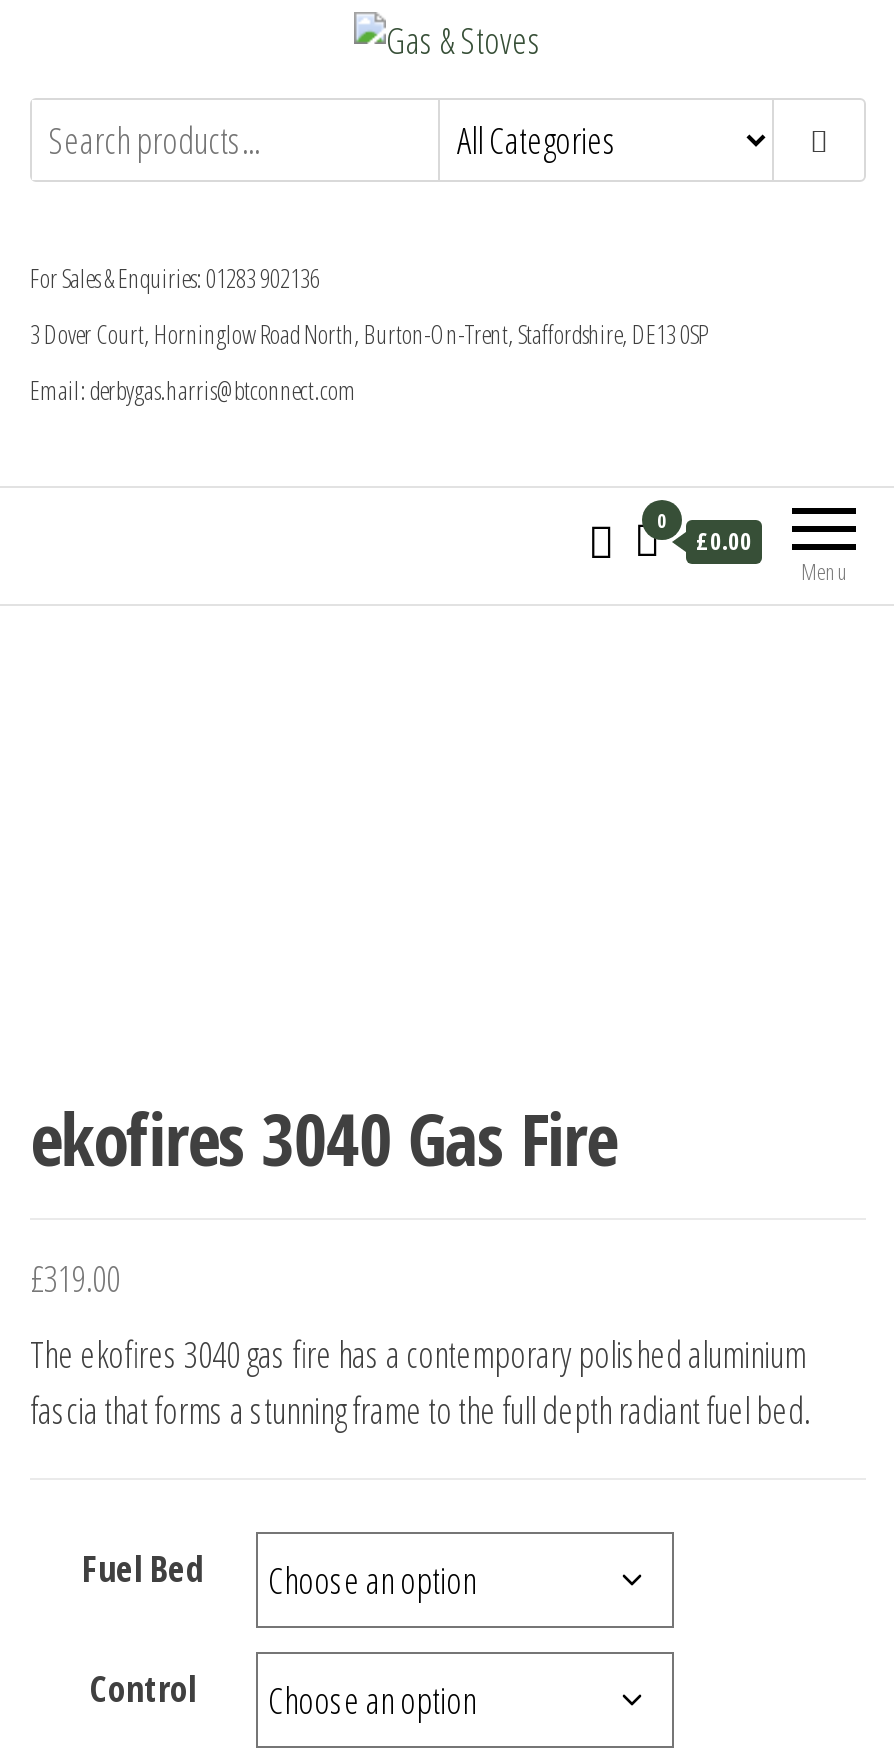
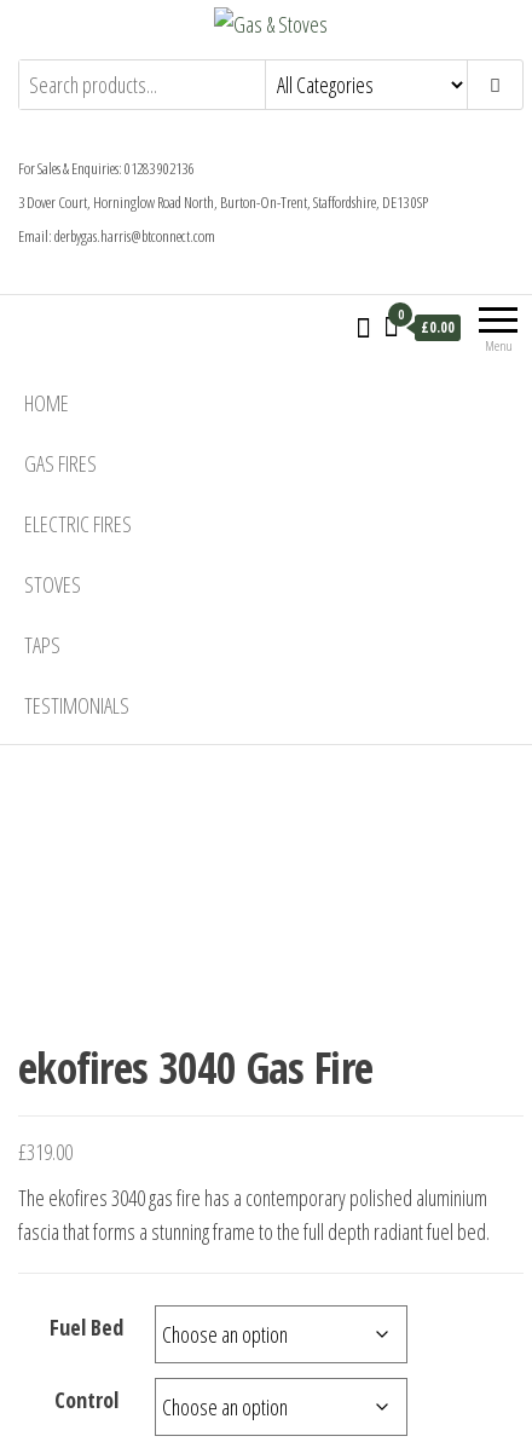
+ HOME
+ GAS FIRES
+ ELECTRIC FIRES
+ STOVES
+ TAPS
+ TESTIMONIALS
